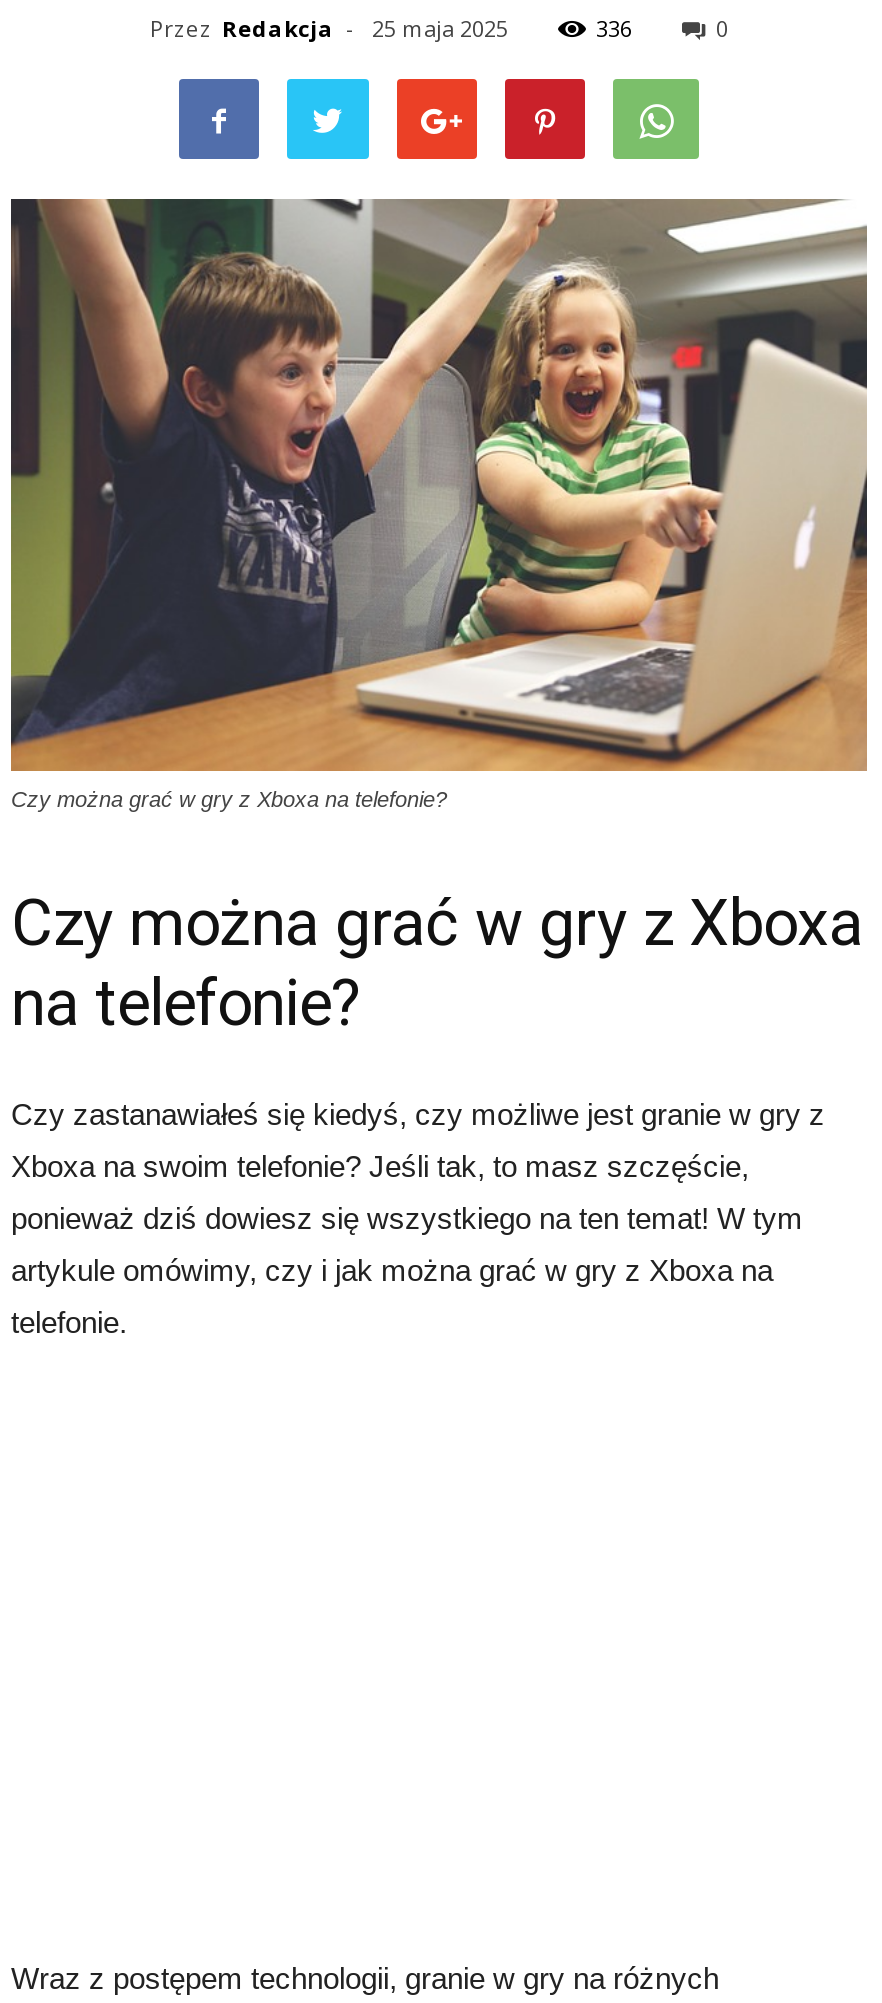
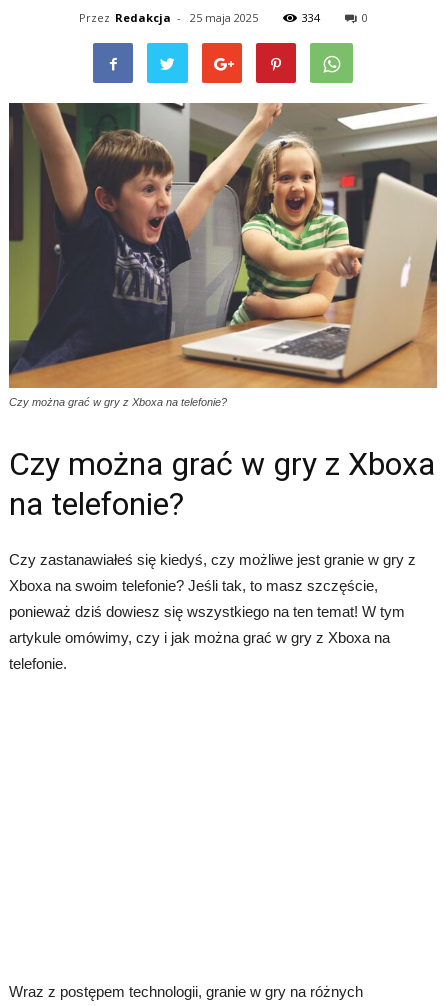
- 336
+ 334
